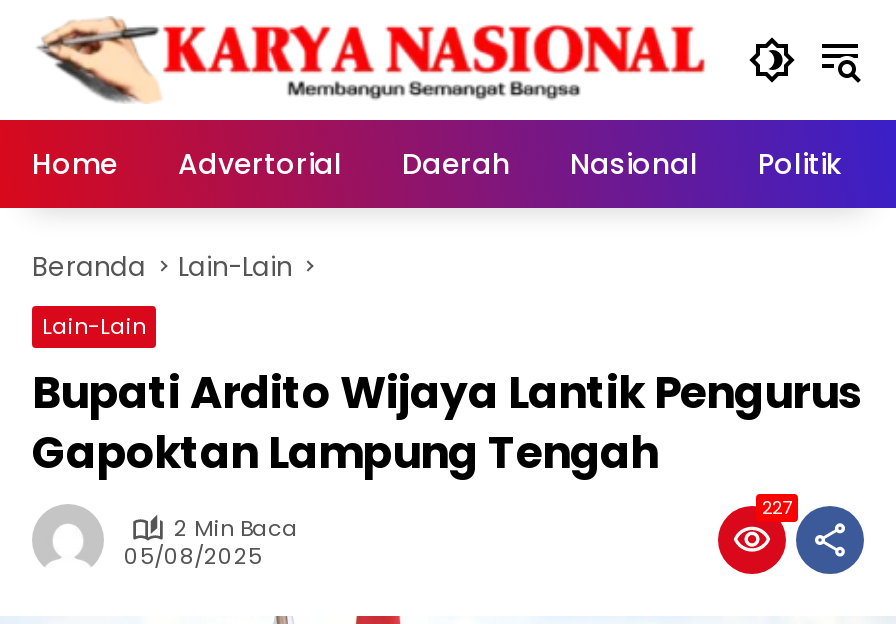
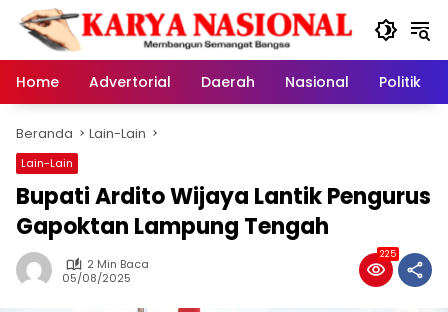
- 227
+ 225
